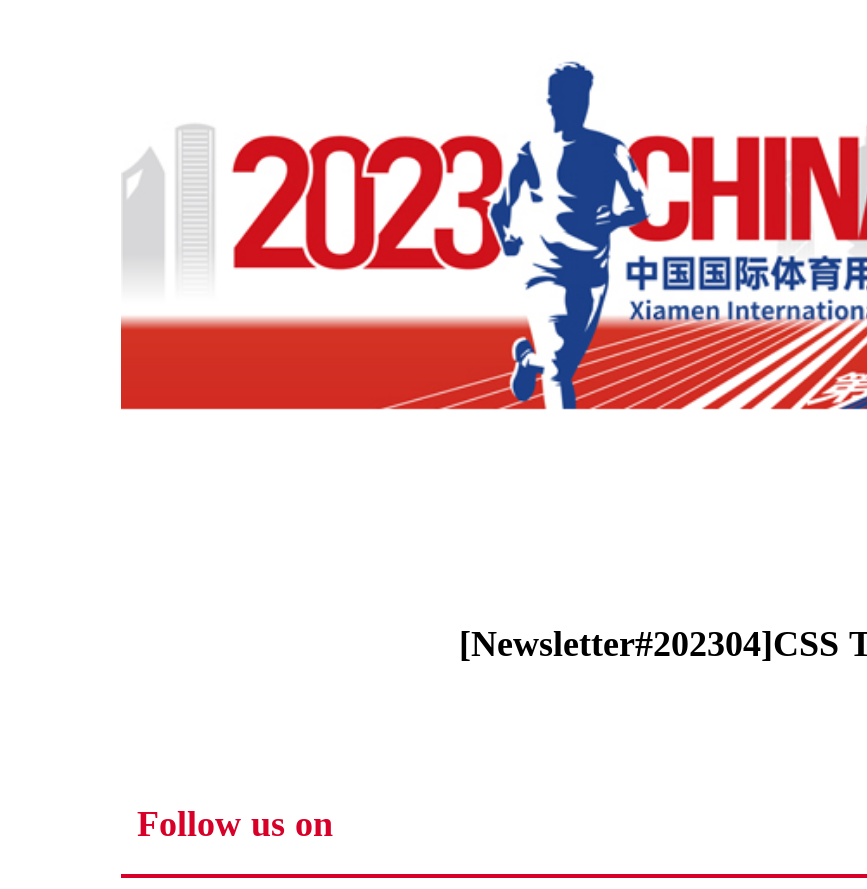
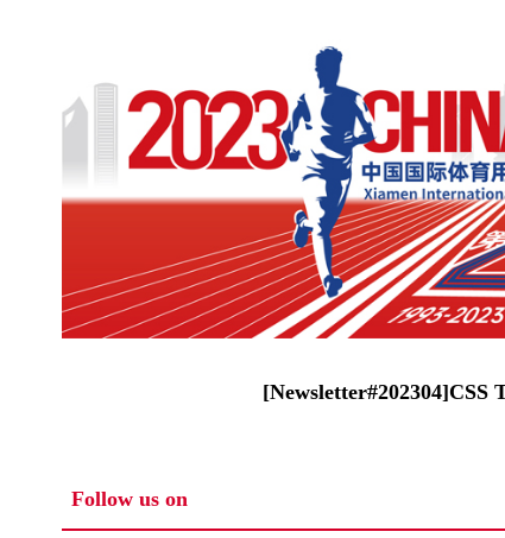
+ [image]
